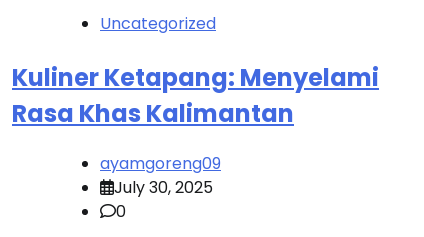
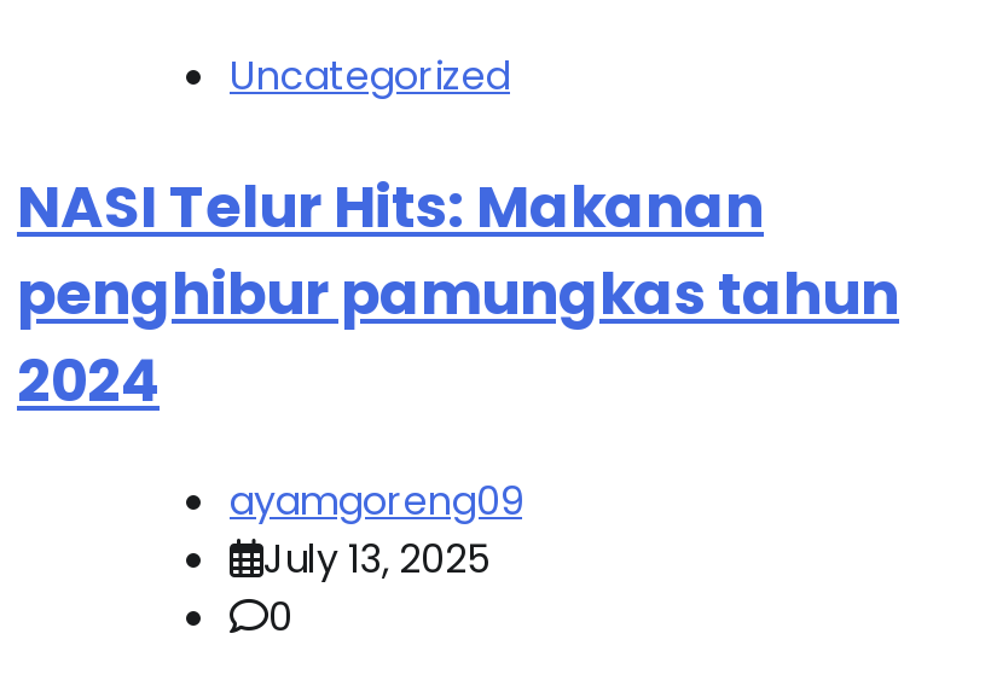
- Kuliner Ketapang: Menyelami
- Rasa Khas Kalimantan
+ NASI Telur Hits: Makanan
+ penghibur pamungkas tahun
+ 2024

- July 30, 2025
+ July 13, 2025
